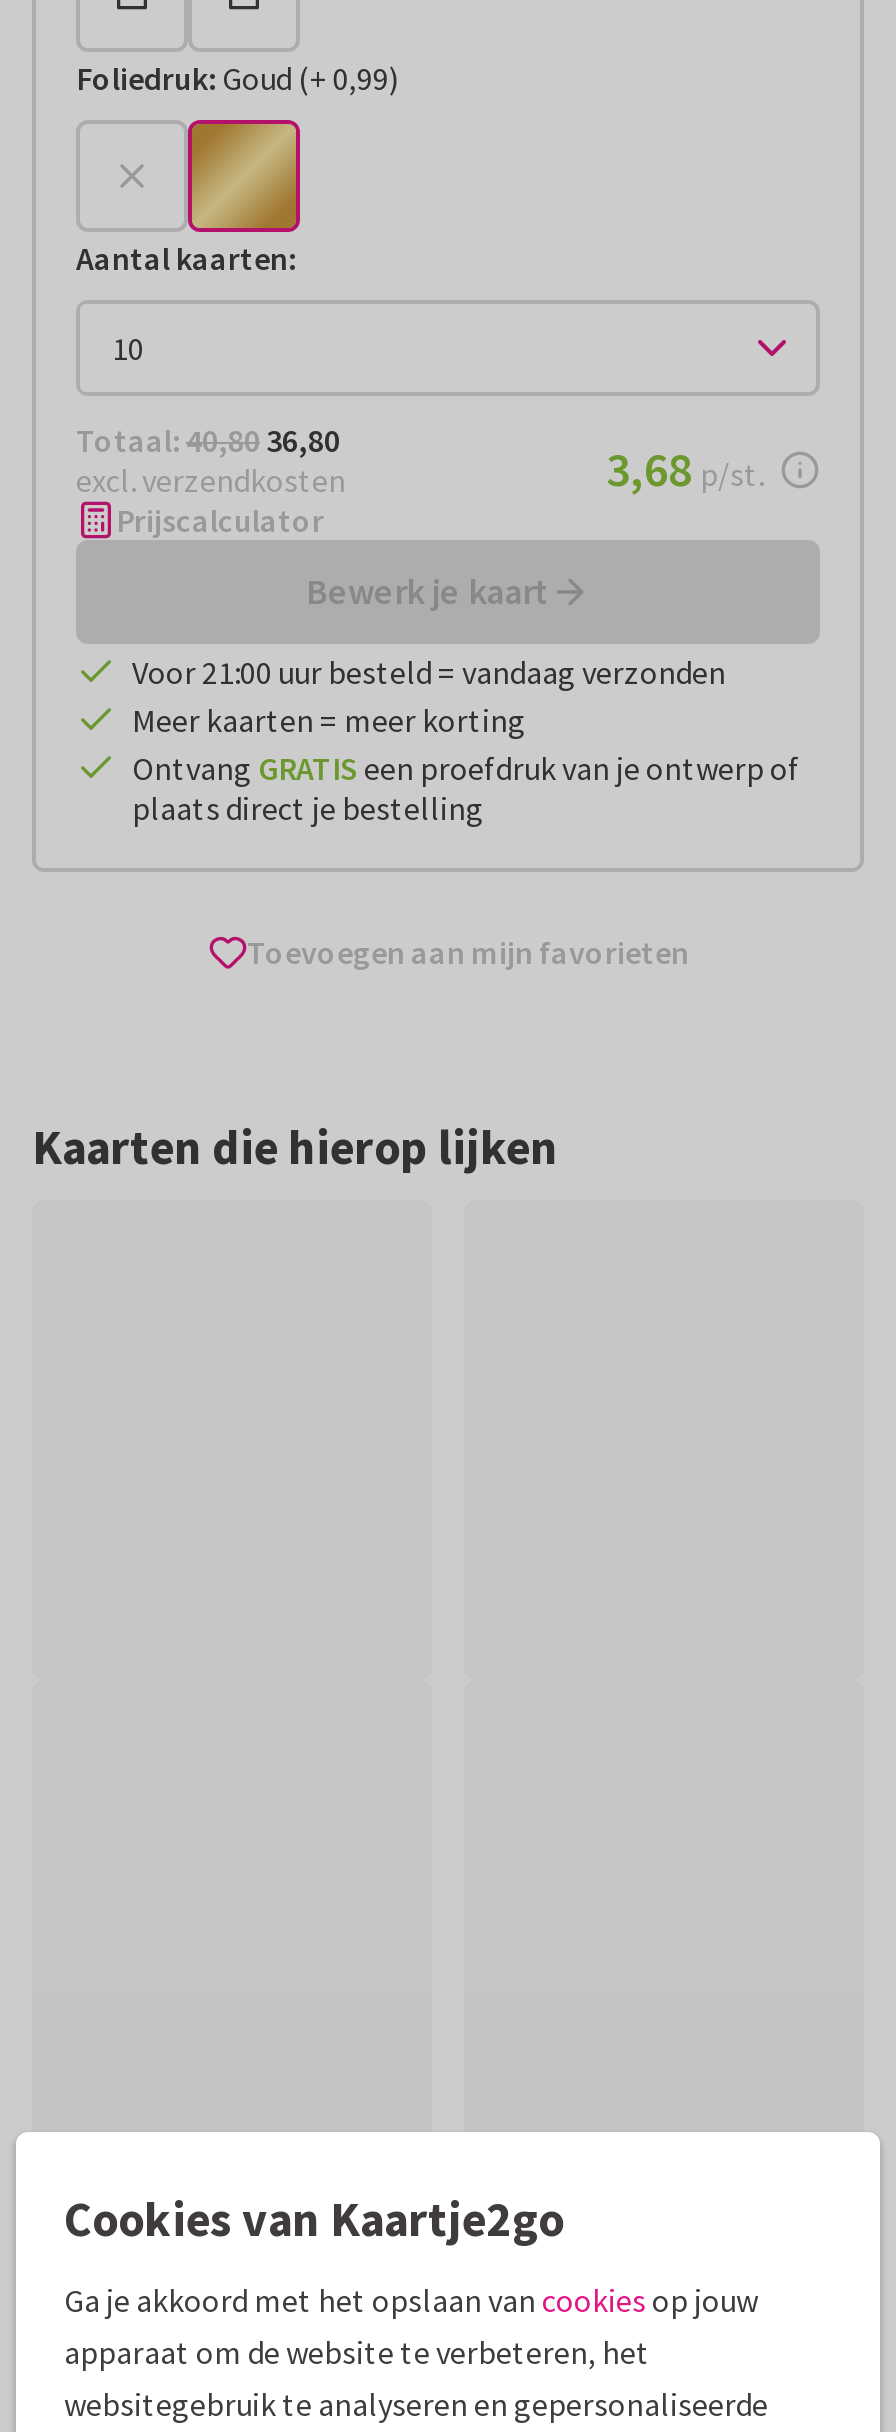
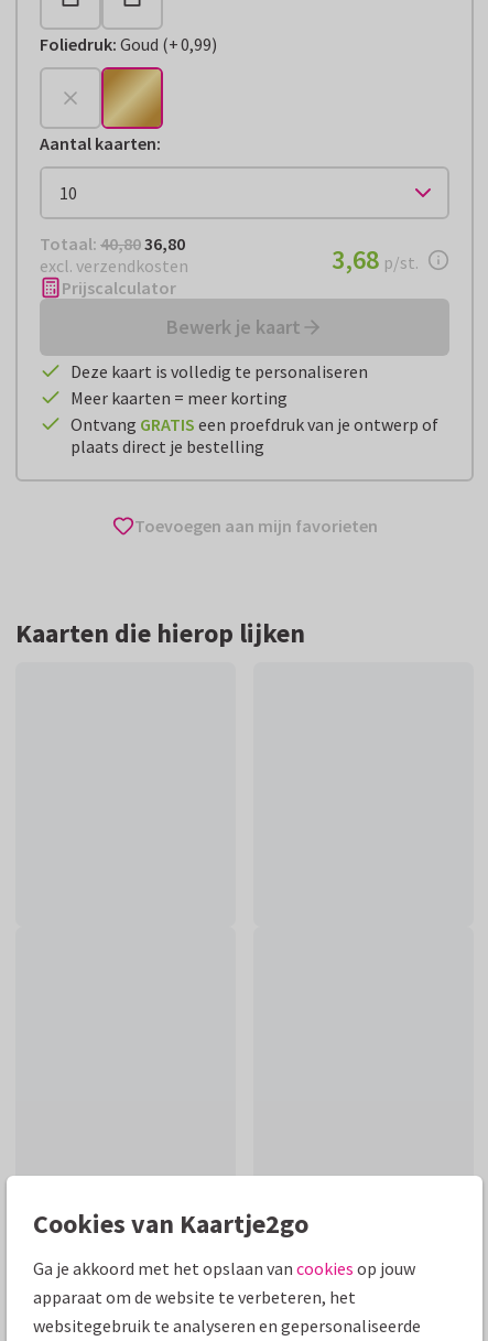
- Voor 21:00 uur besteld = vandaag verzonden
+ Deze kaart is volledig te personaliseren
